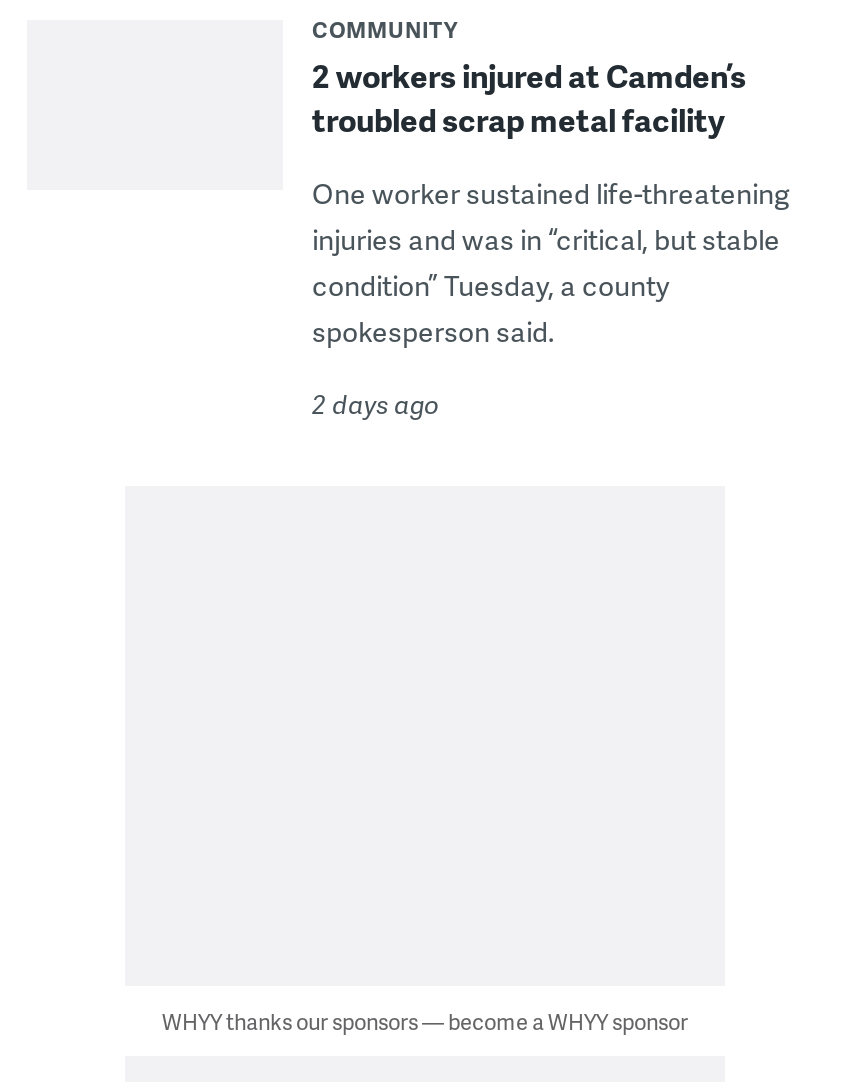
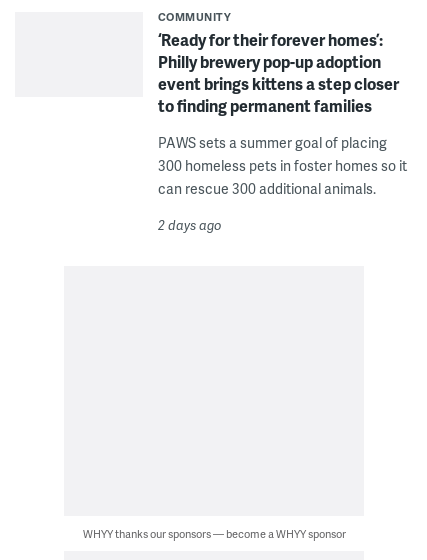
- 2 workers injured at Camden’s
- troubled scrap metal facility
+ ‘Ready for their forever homes’:
+ Philly brewery pop-up adoption
+ event brings kittens a step closer
+ to finding permanent families

- One worker sustained life-threatening
- injuries and was in “critical, but stable
- condition” Tuesday, a county
- spokesperson said.
+ PAWS sets a summer goal of placing
+ 300 homeless pets in foster homes so it
+ can rescue 300 additional animals.
